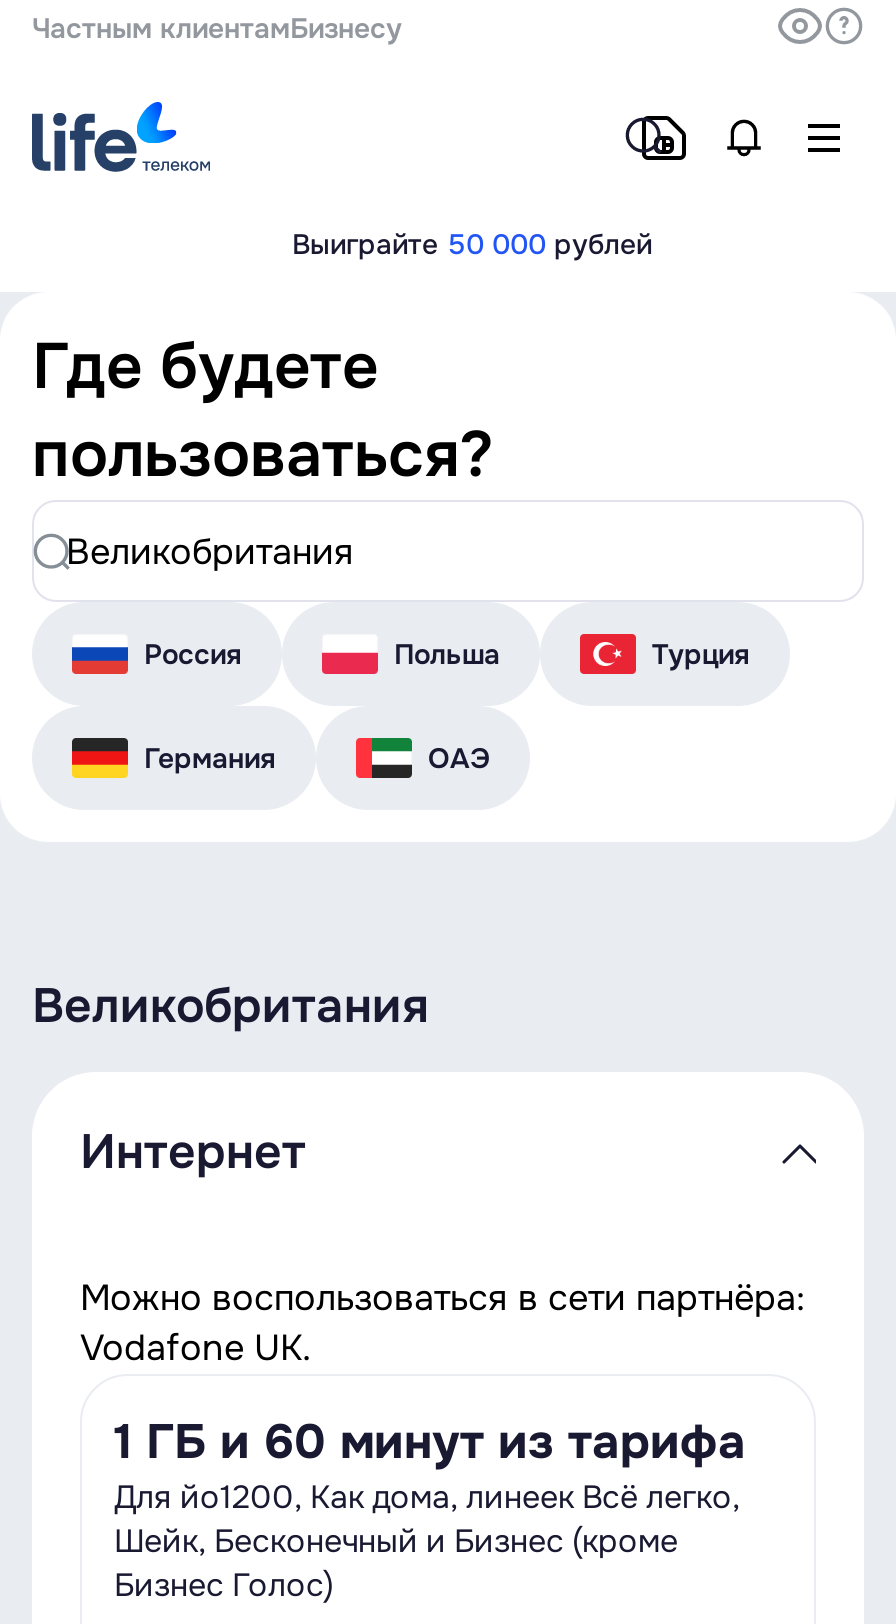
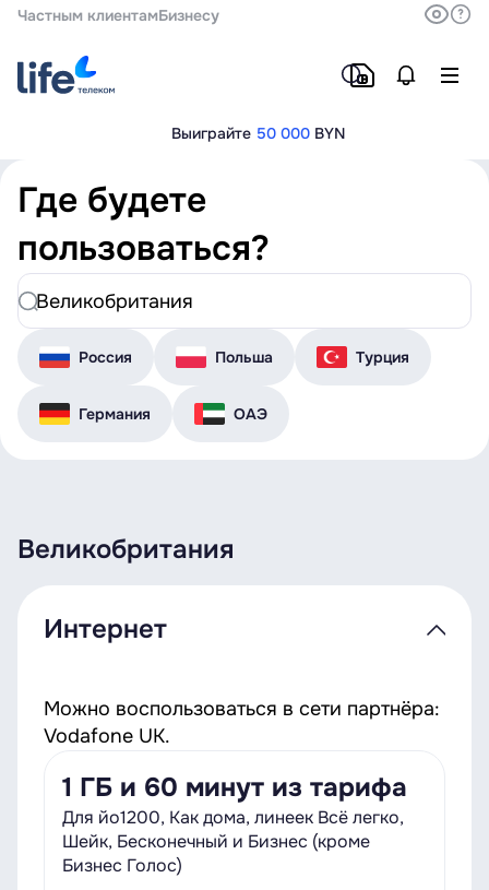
- Выиграйте 50 000 рублей
+ Выиграйте 50 000 BYN
